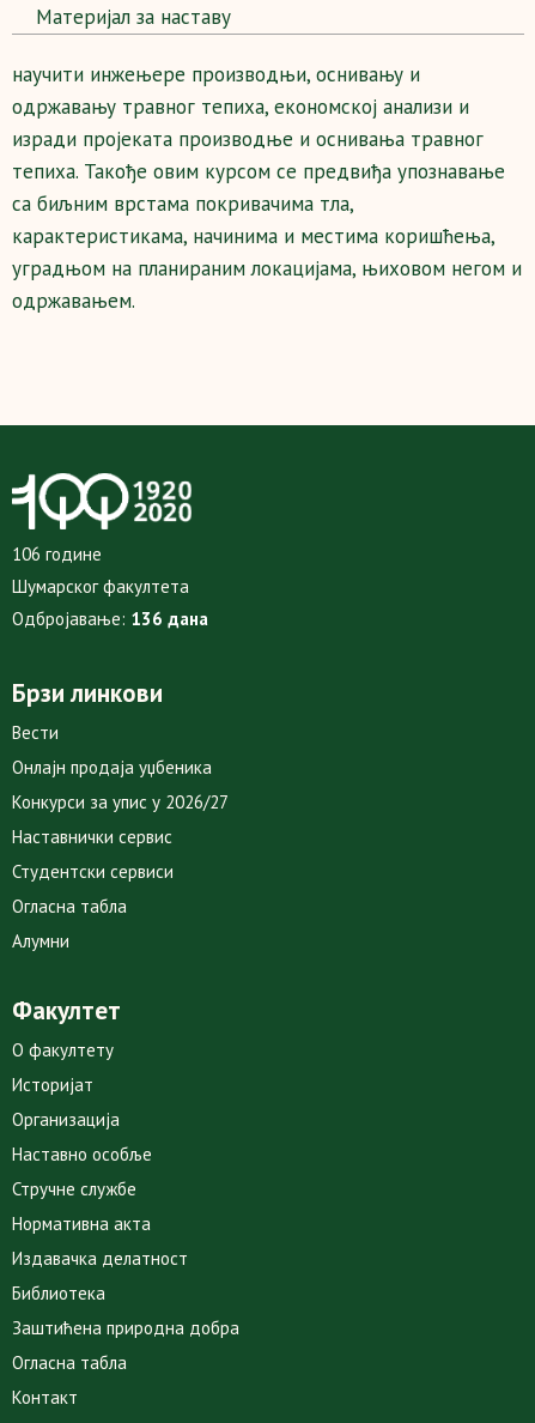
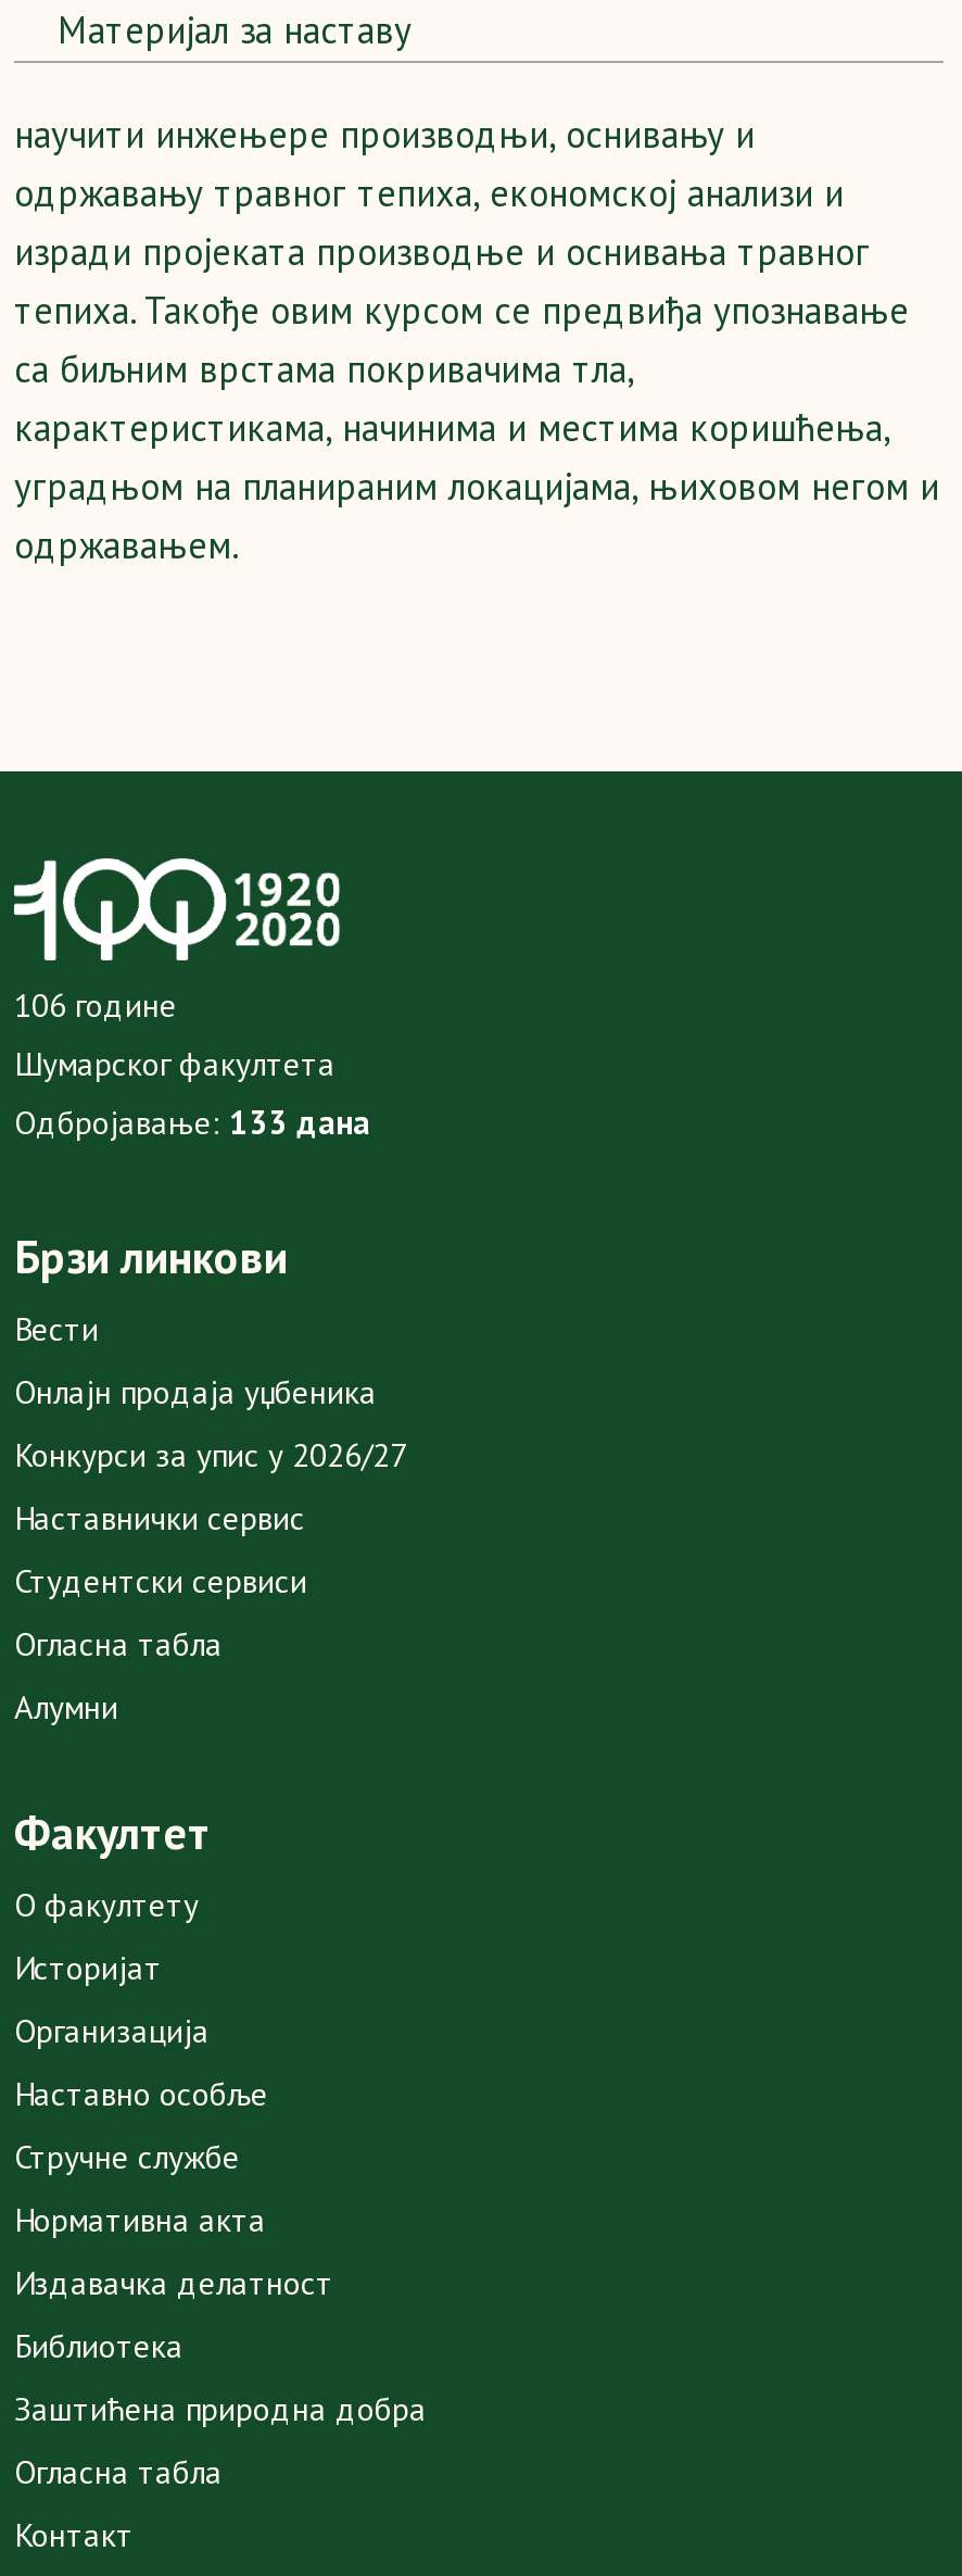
- Одбројавање: 136 дана
+ Одбројавање: 133 дана
